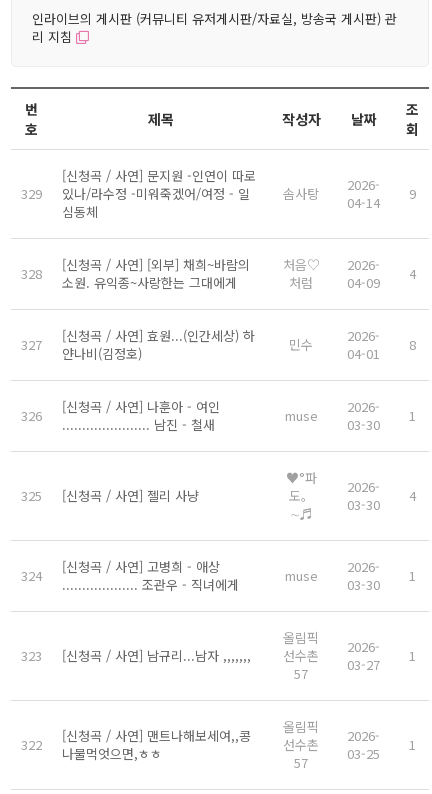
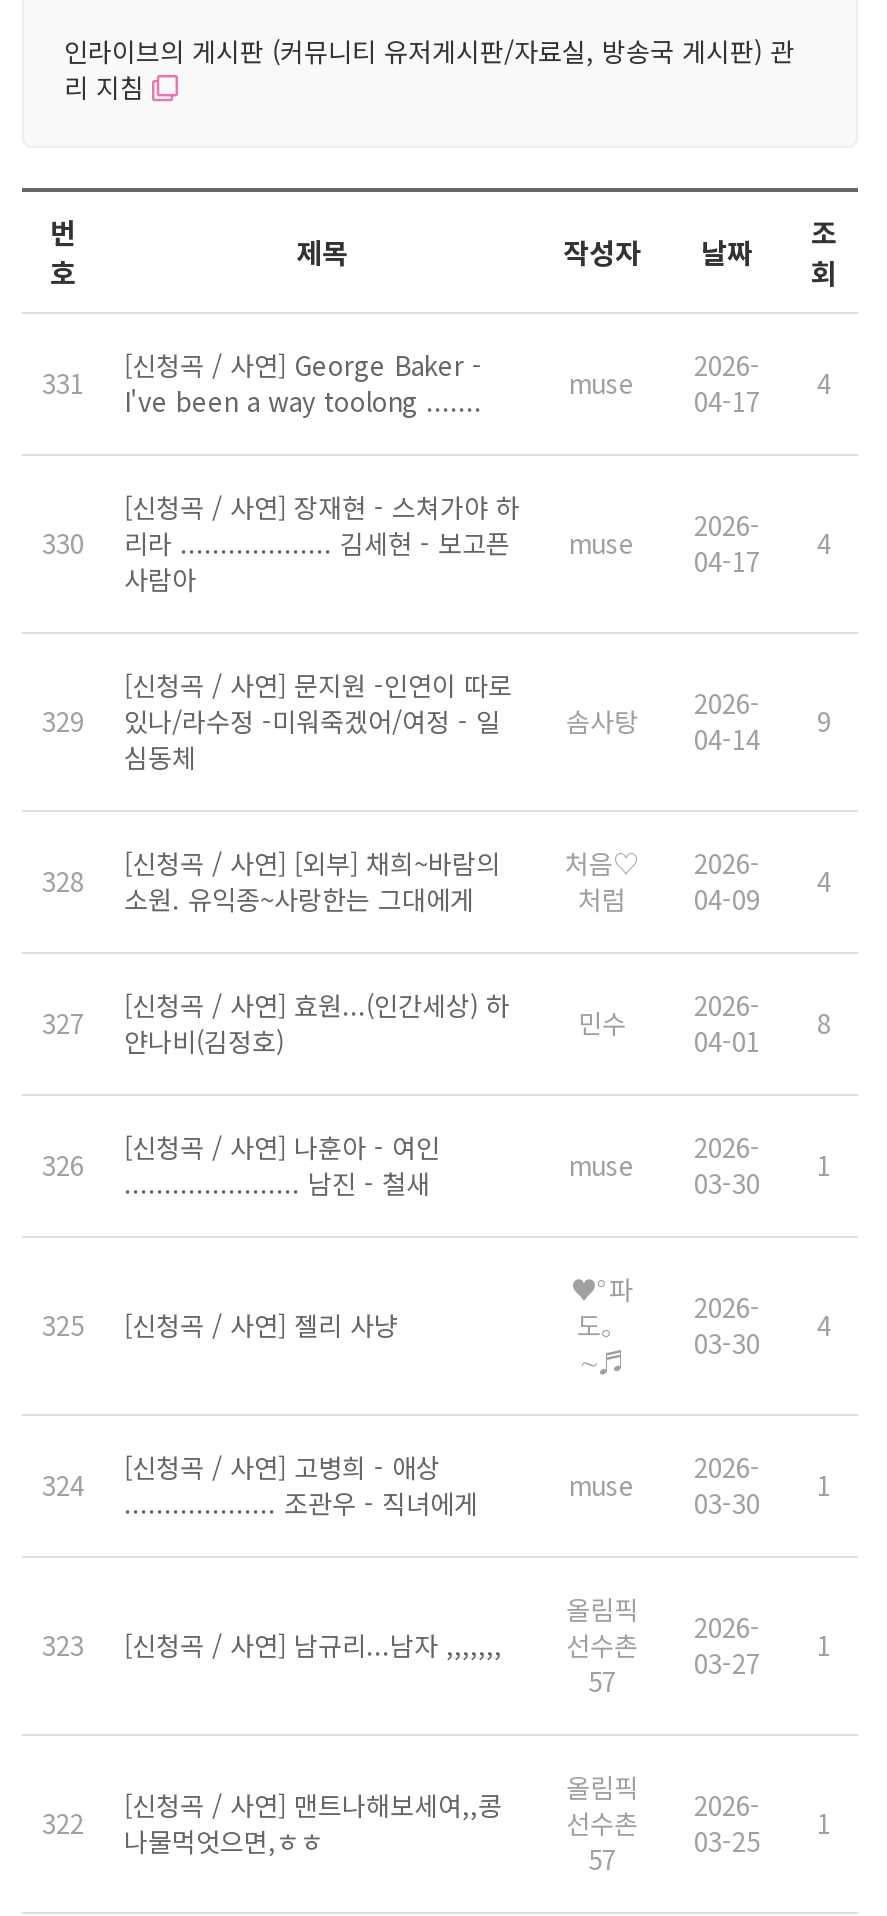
+ 331
+ [신청곡 / 사연] George Baker -
+ I've been a way toolong .......
+ muse
+ 2026-
+ 04-17
+ 4

+ 330

+ [신청곡 / 사연] 장재현 - 스쳐가야 하
+ 리라 ................... 김세현 - 보고픈
+ 사람아

+ muse
+ 2026-
+ 04-17
+ 4
